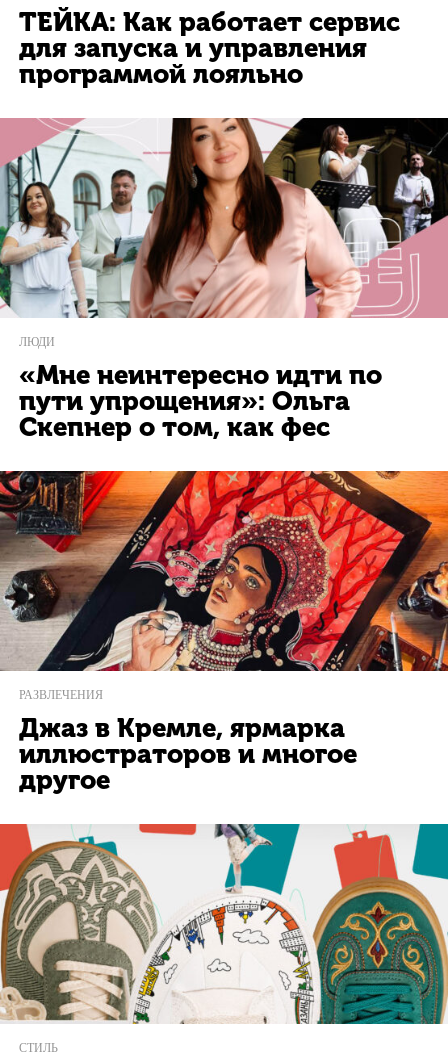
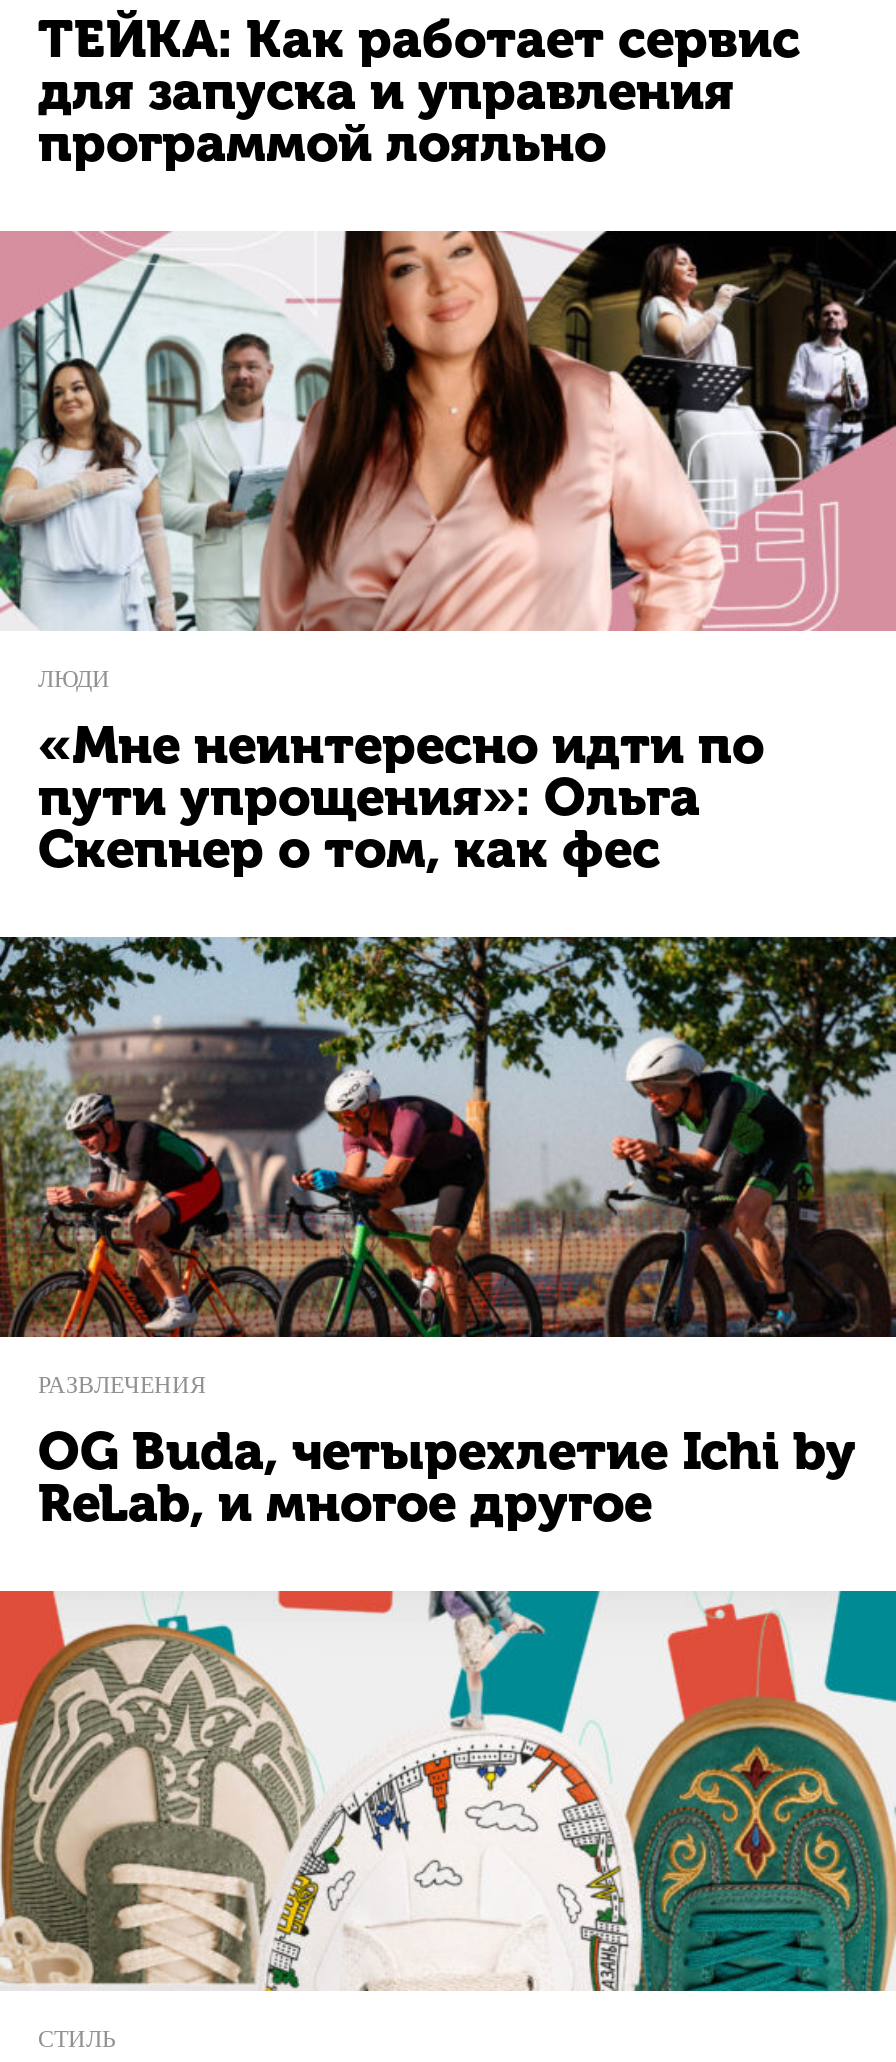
- [image]
+ [image]

- Джаз в Кремле, ярмарка
- иллюстраторов и многое
- другое
+ OG Buda, четырехлетие Ichi by
+ ReLab, и многое другое
